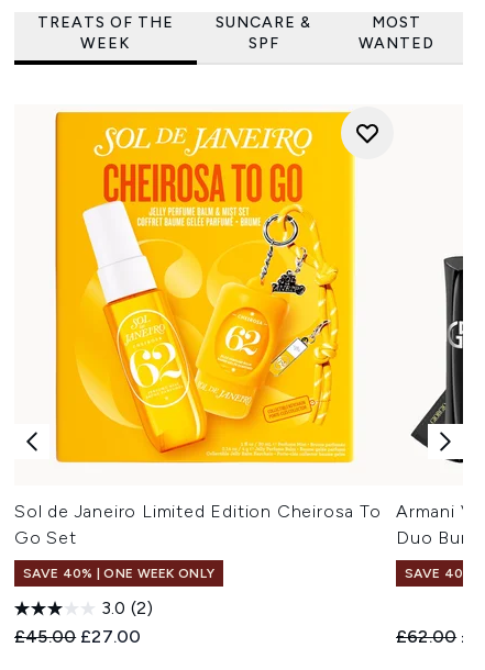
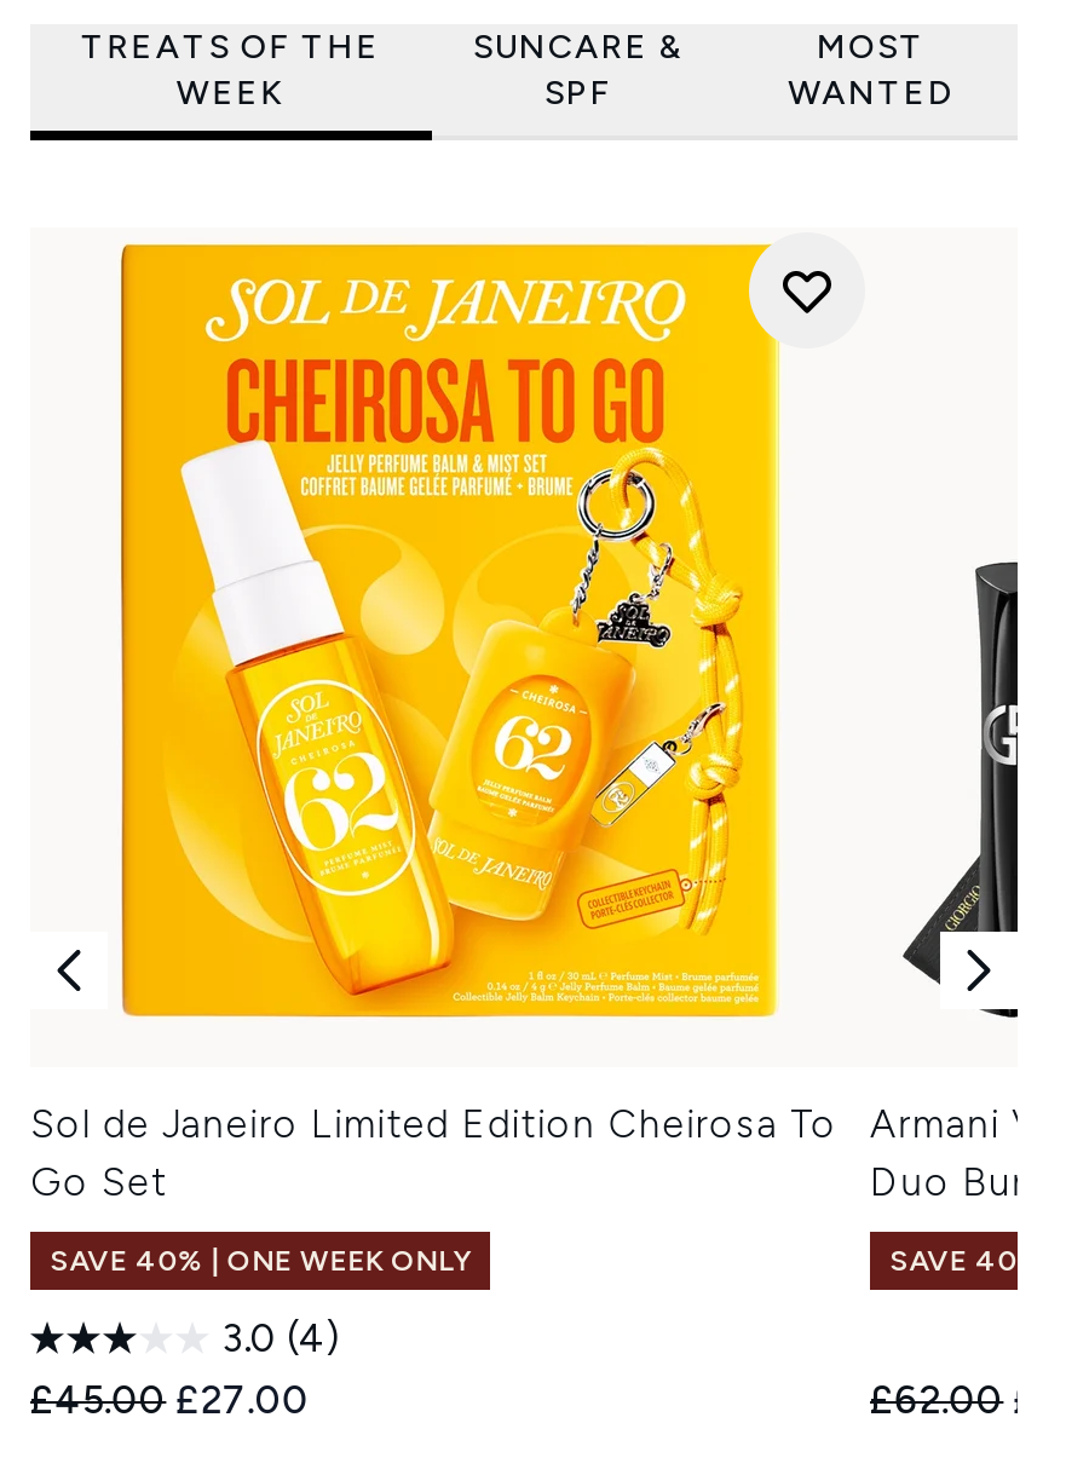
- 3.0 (2)
+ 3.0 (4)
